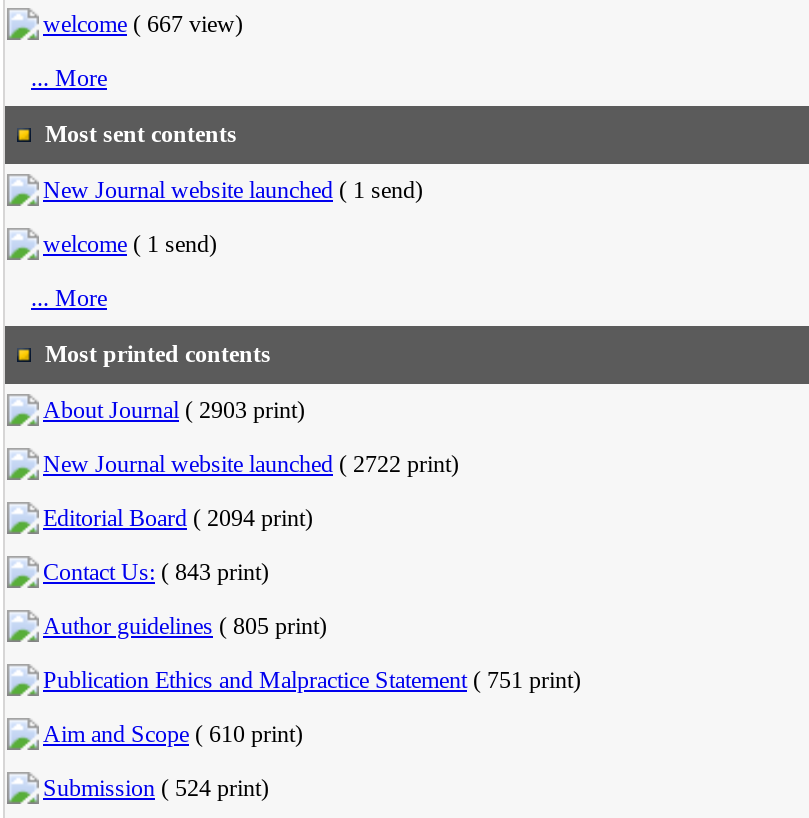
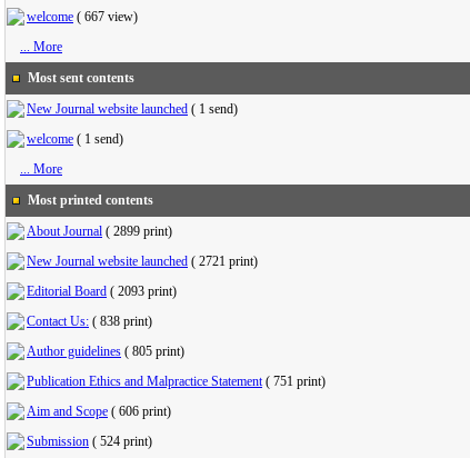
- About Journal (2903 print)
+ About Journal (2899 print)

- New Journal website launched (2722 print)
+ New Journal website launched (2721 print)

- Editorial Board (2094 print)
+ Editorial Board (2093 print)

- Contact Us: (843 print)
+ Contact Us: (838 print)

- Aim and Scope (610 print)
+ Aim and Scope (606 print)
